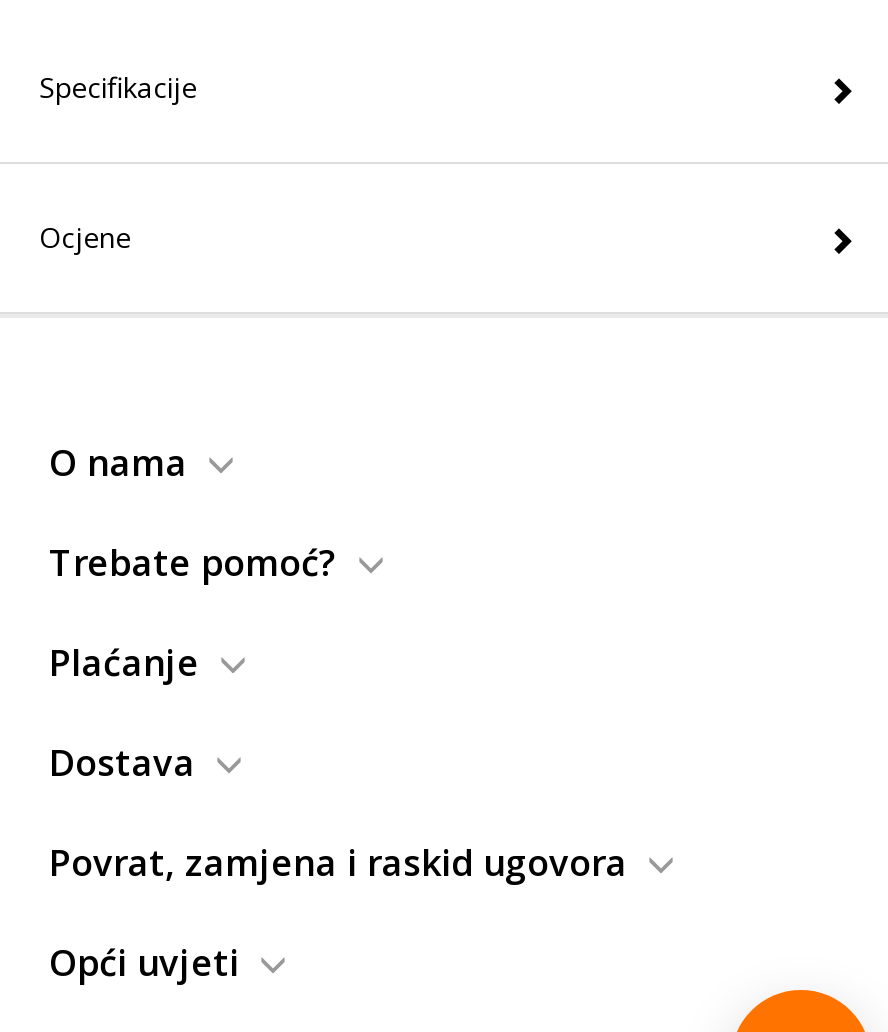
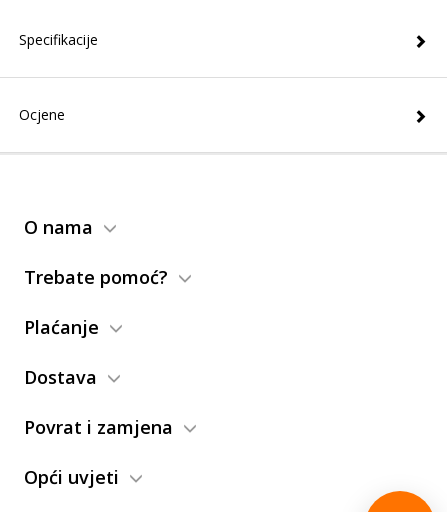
- Povrat, zamjena i raskid ugovora
+ Povrat i zamjena
